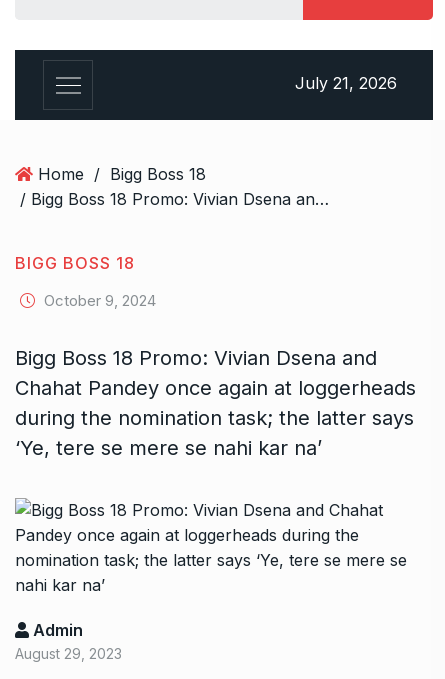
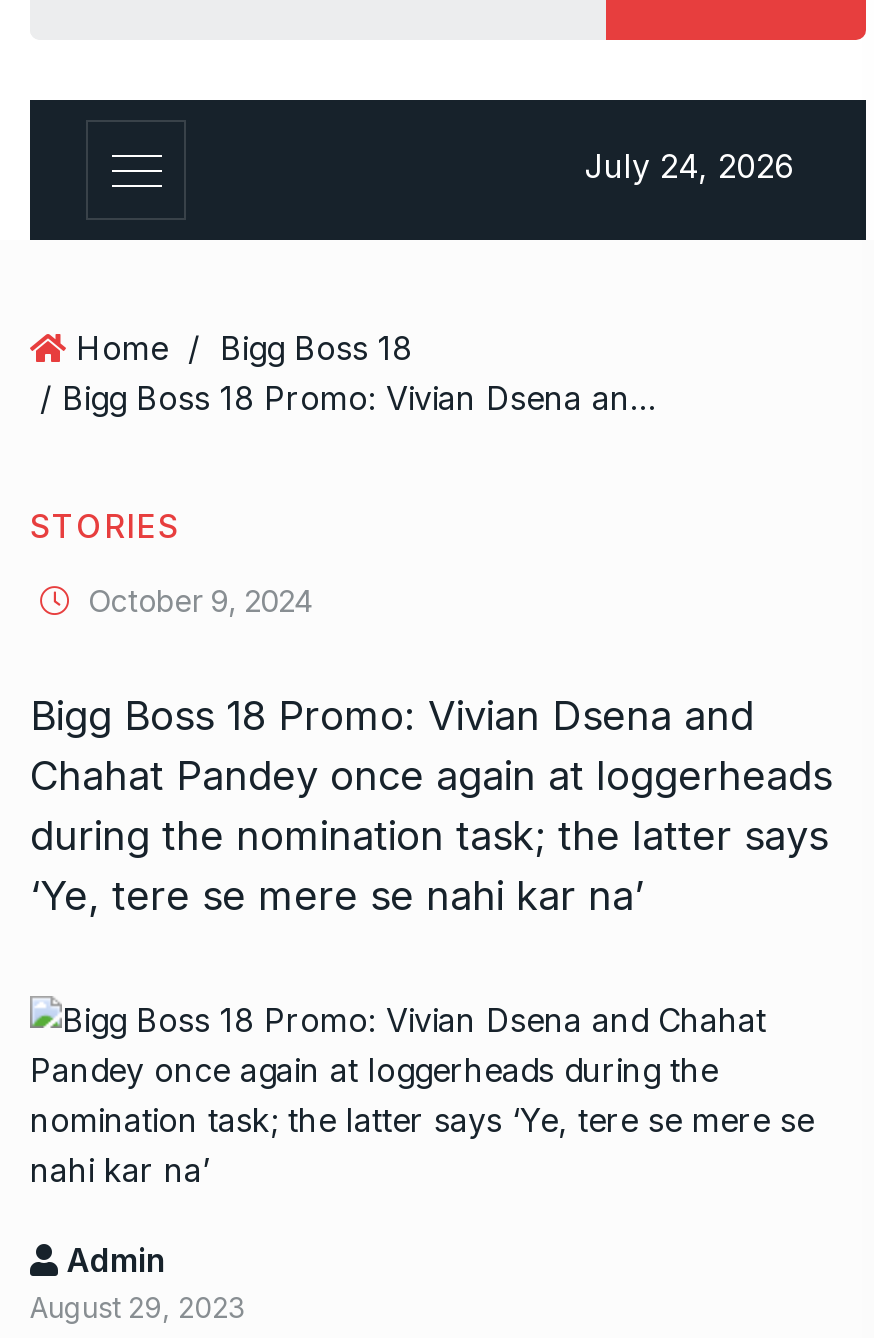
- July 21, 2026
+ July 24, 2026

- BIGG BOSS 18
+ STORIES
